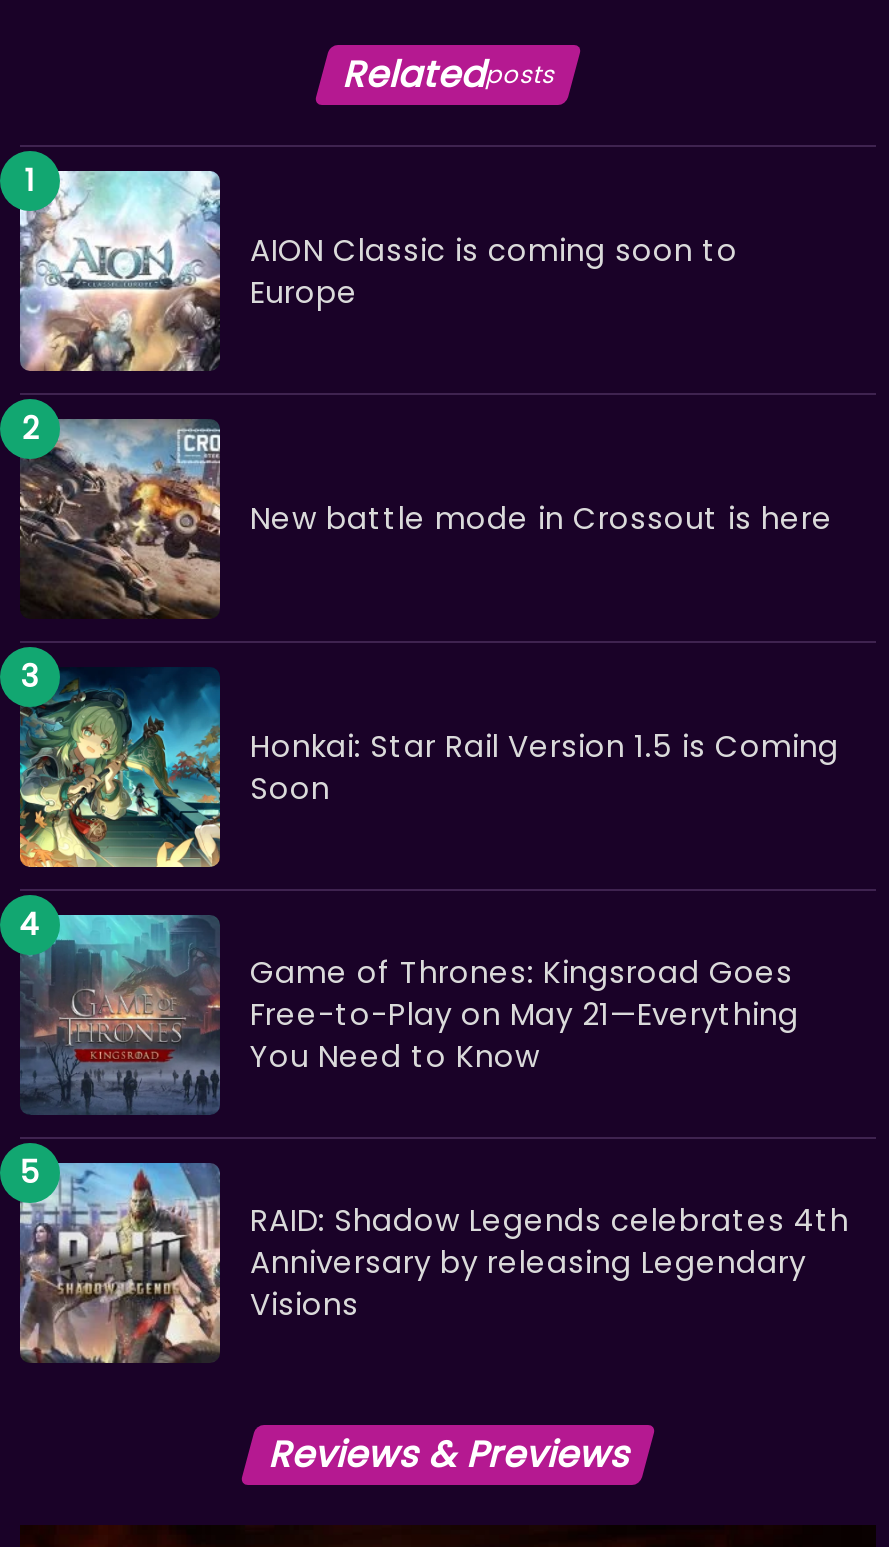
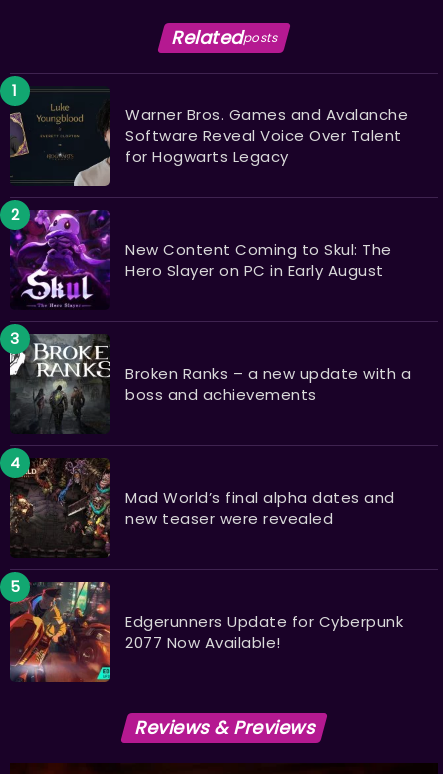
- [image]
- AION Classic is coming soon to
- Europe
+ [image]
+ Warner Bros. Games and Avalanche
+ Software Reveal Voice Over Talent
+ for Hogwarts Legacy

- [image]
- New battle mode in Crossout is here
+ [image]
+ New Content Coming to Skul: The
+ Hero Slayer on PC in Early August

- [image]
- Honkai: Star Rail Version 1.5 is Coming
- Soon
+ [image]
+ Broken Ranks – a new update with a
+ boss and achievements

- [image]
- Game of Thrones: Kingsroad Goes
- Free-to-Play on May 21—Everything
- You Need to Know
+ [image]
+ Mad World’s final alpha dates and
+ new teaser were revealed

- [image]
- RAID: Shadow Legends celebrates 4th
- Anniversary by releasing Legendary
- Visions
+ [image]
+ Edgerunners Update for Cyberpunk
+ 2077 Now Available!
